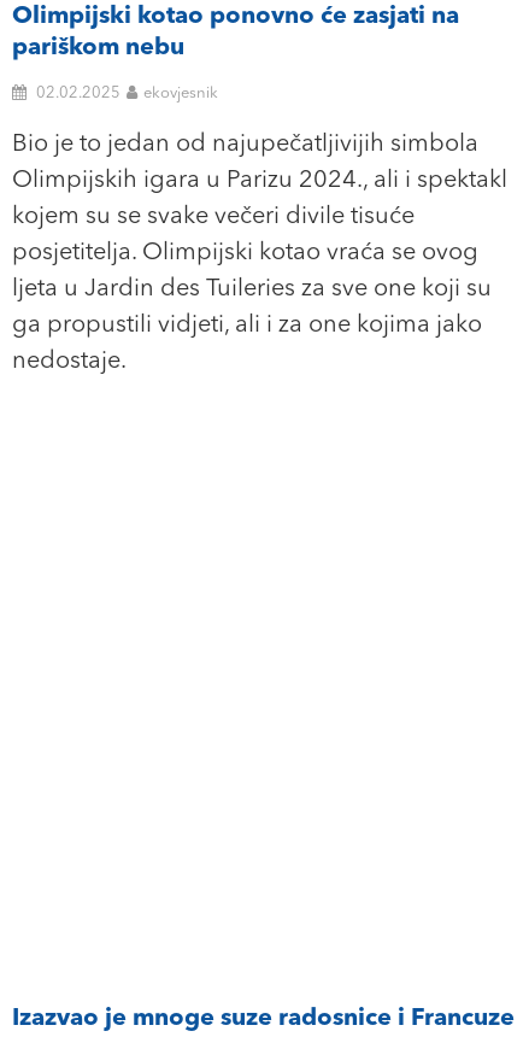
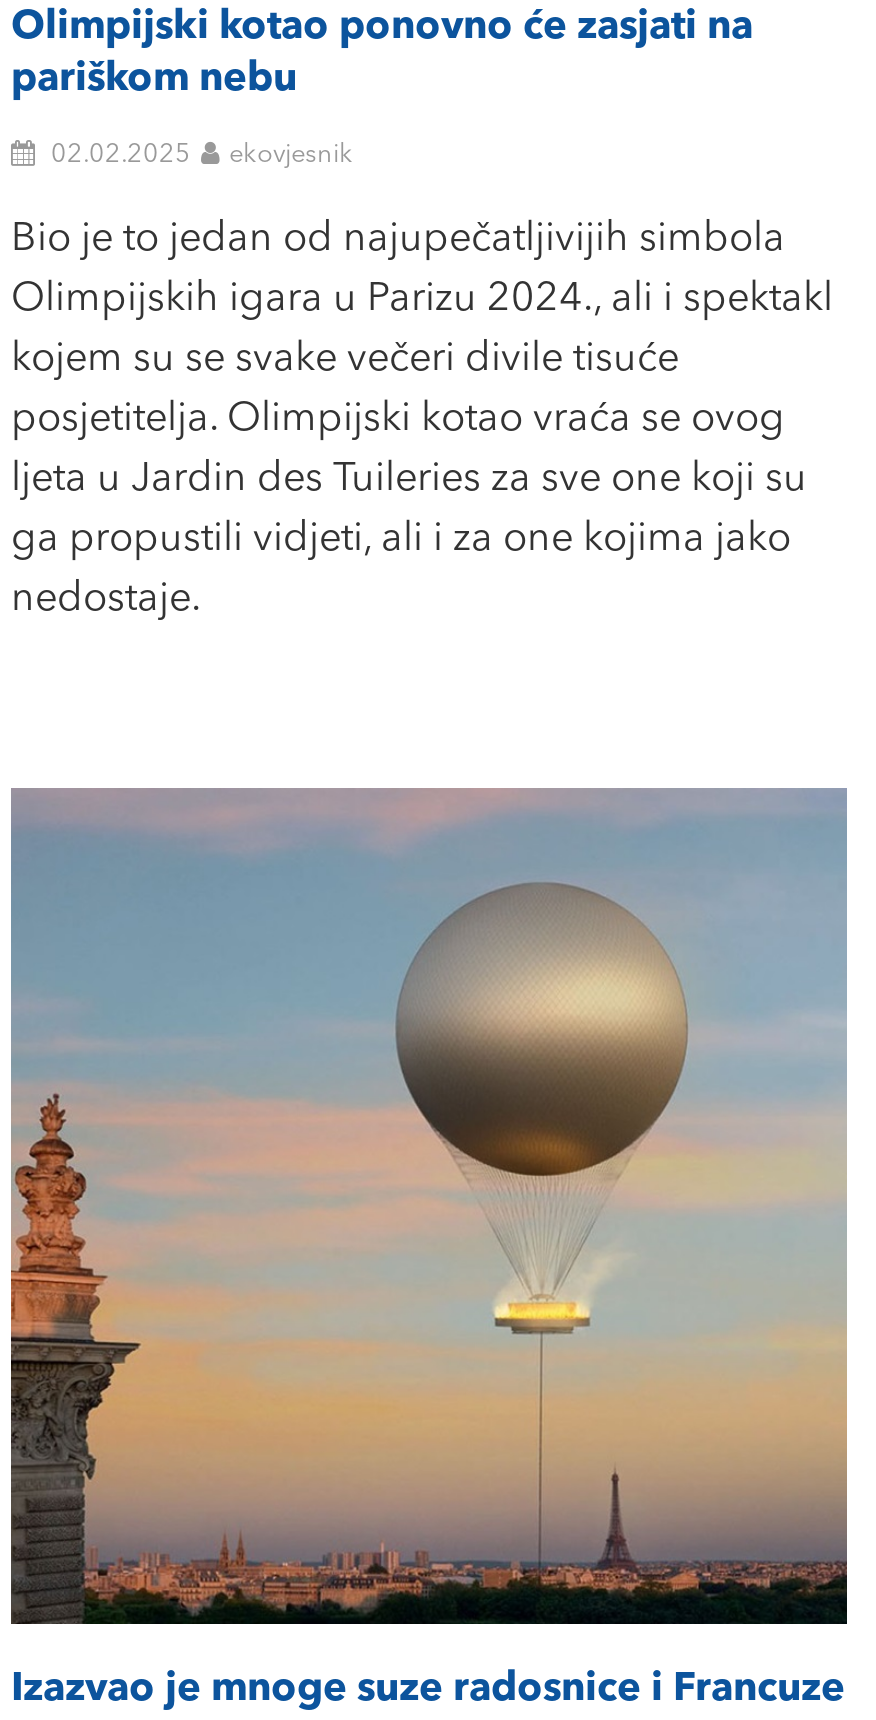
+ [image]
